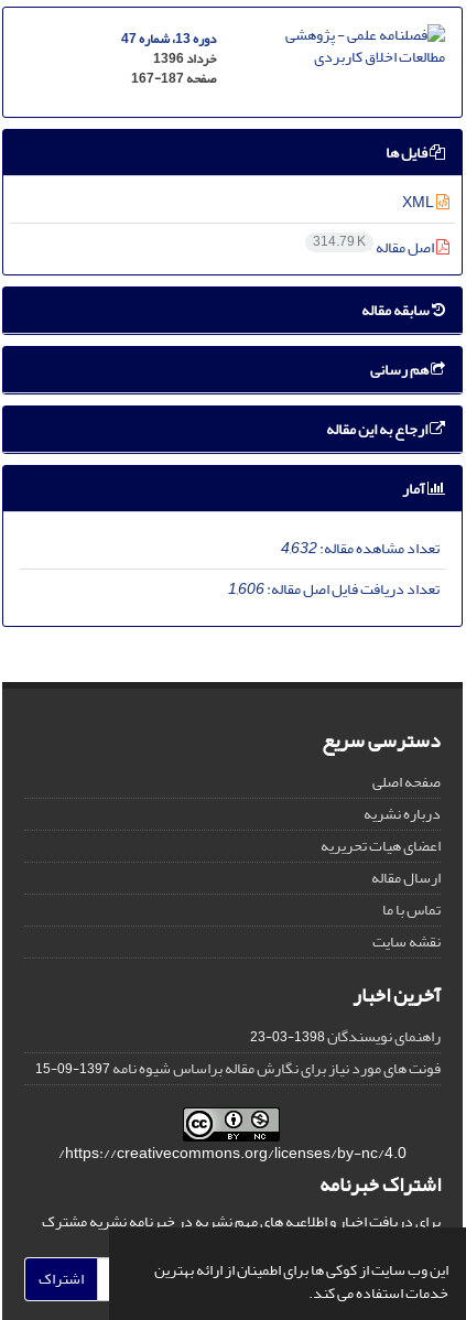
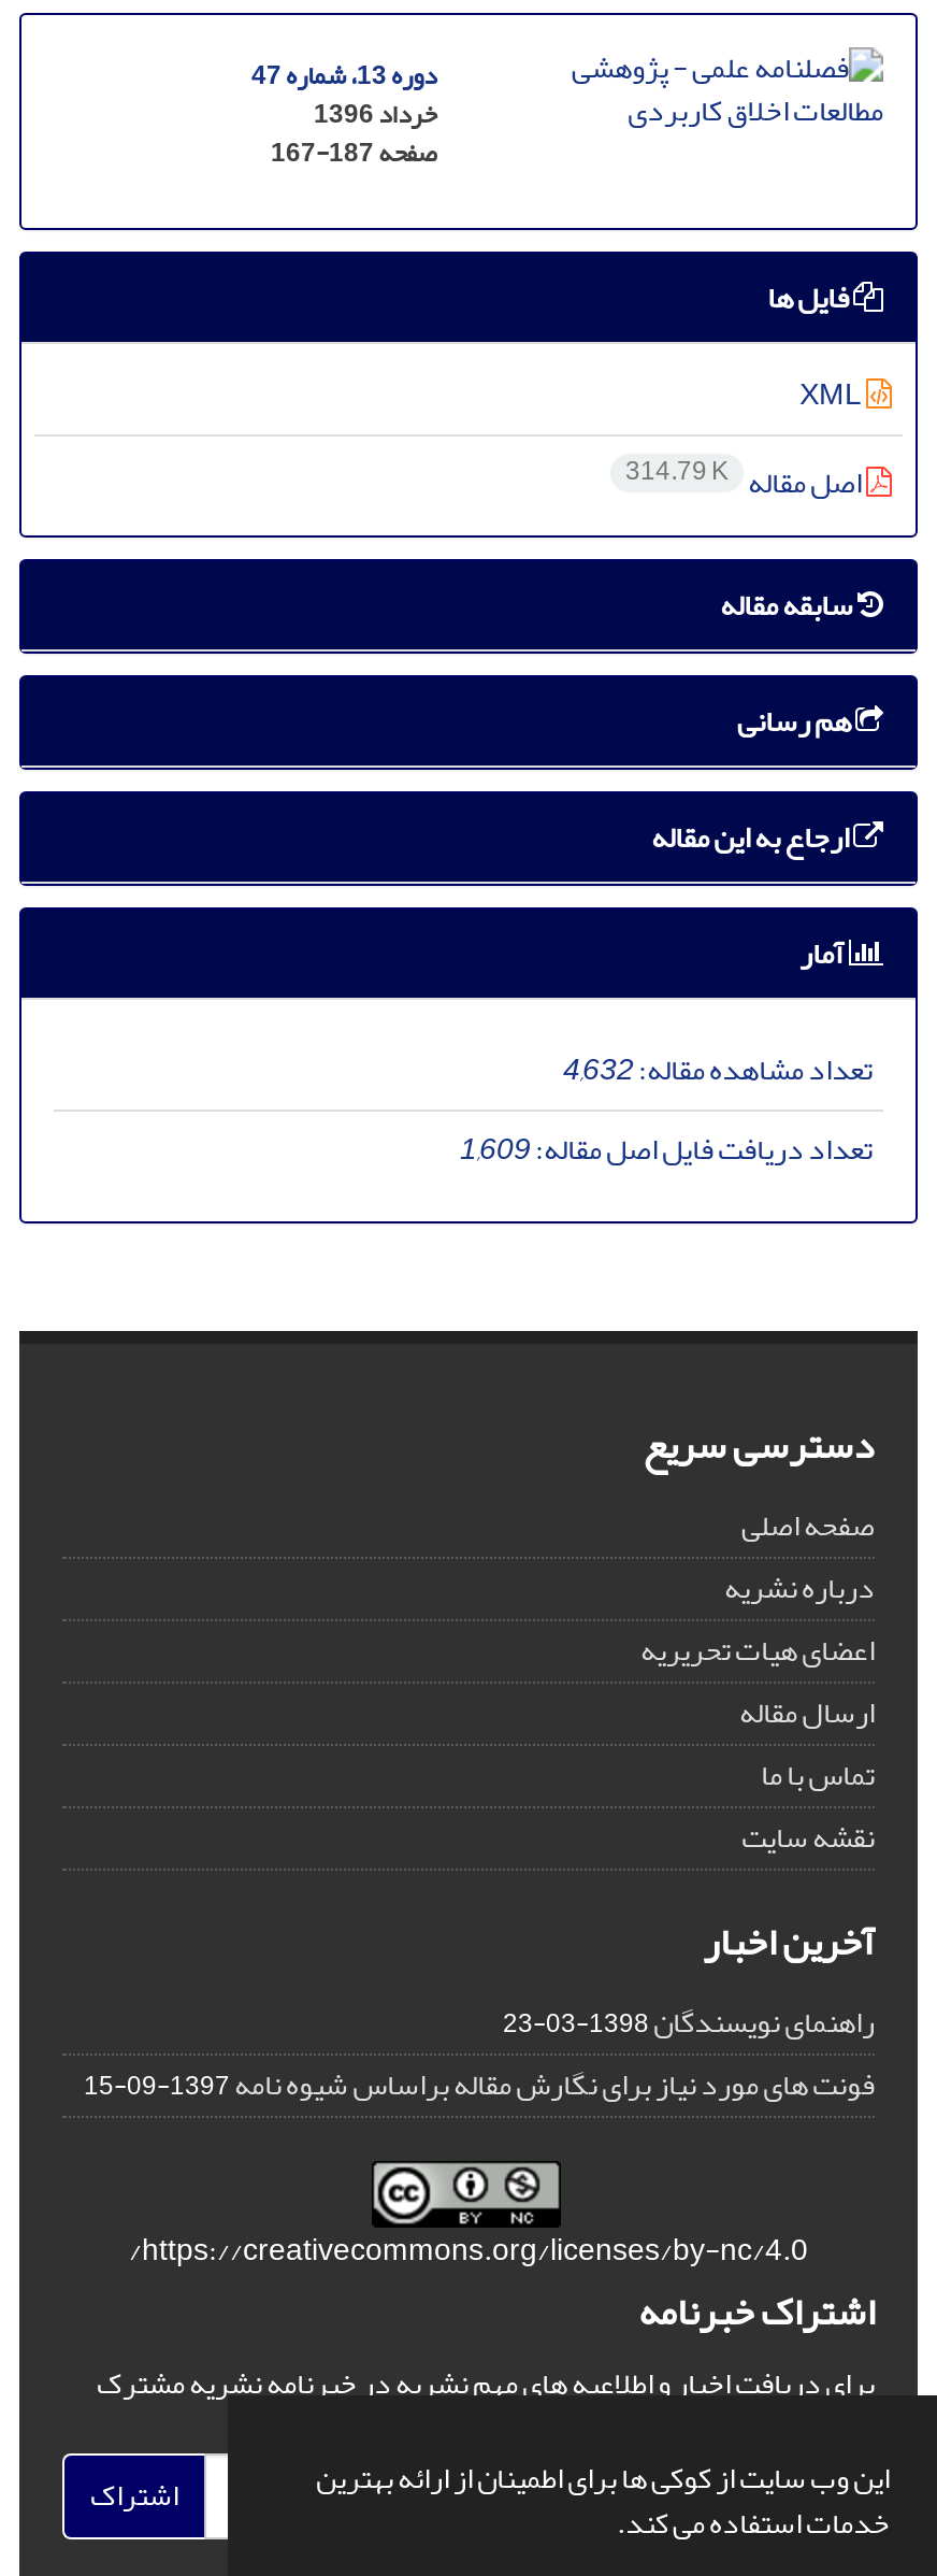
- تعداد دریافت فایل اصل مقاله:1,606
+ تعداد دریافت فایل اصل مقاله:1,609
